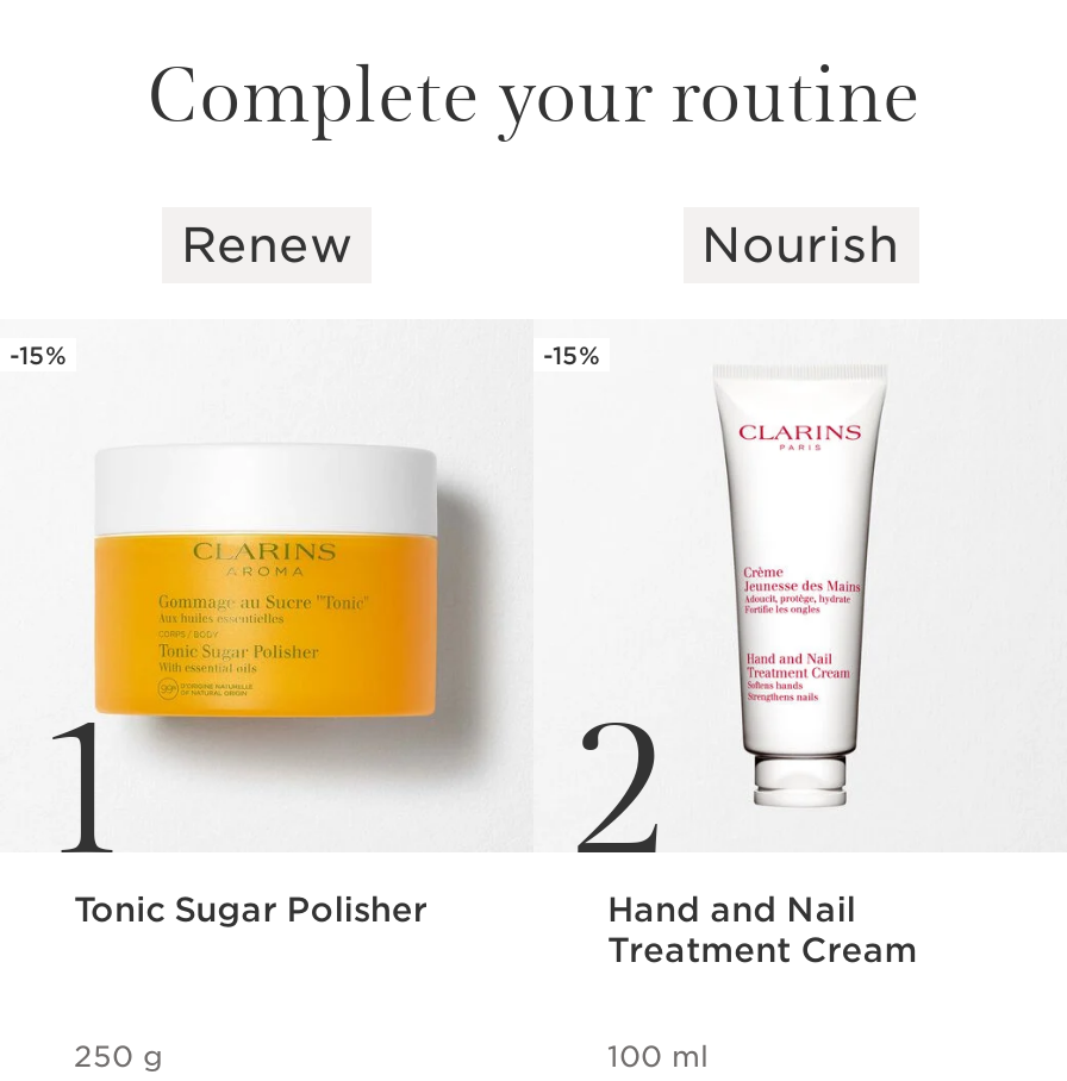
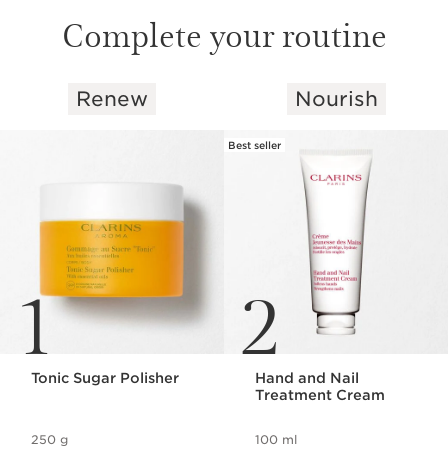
- -15%

- -15%
+ Best seller
